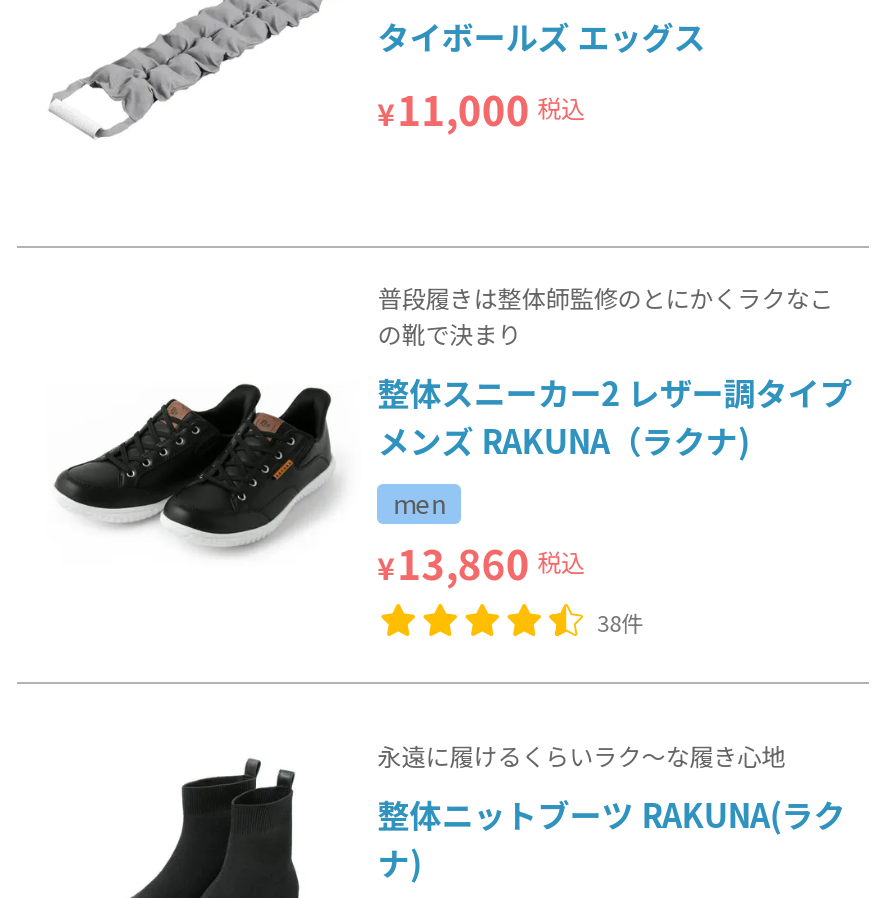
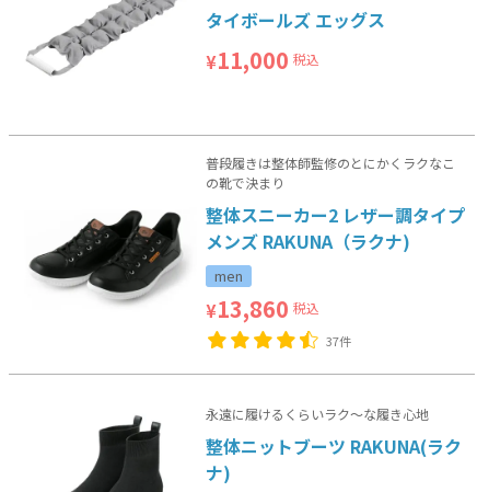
- 38件
+ 37件
